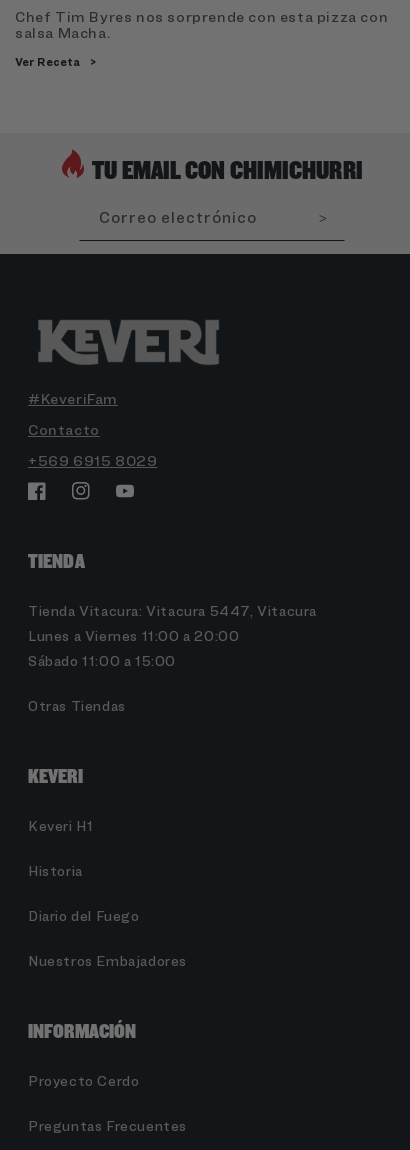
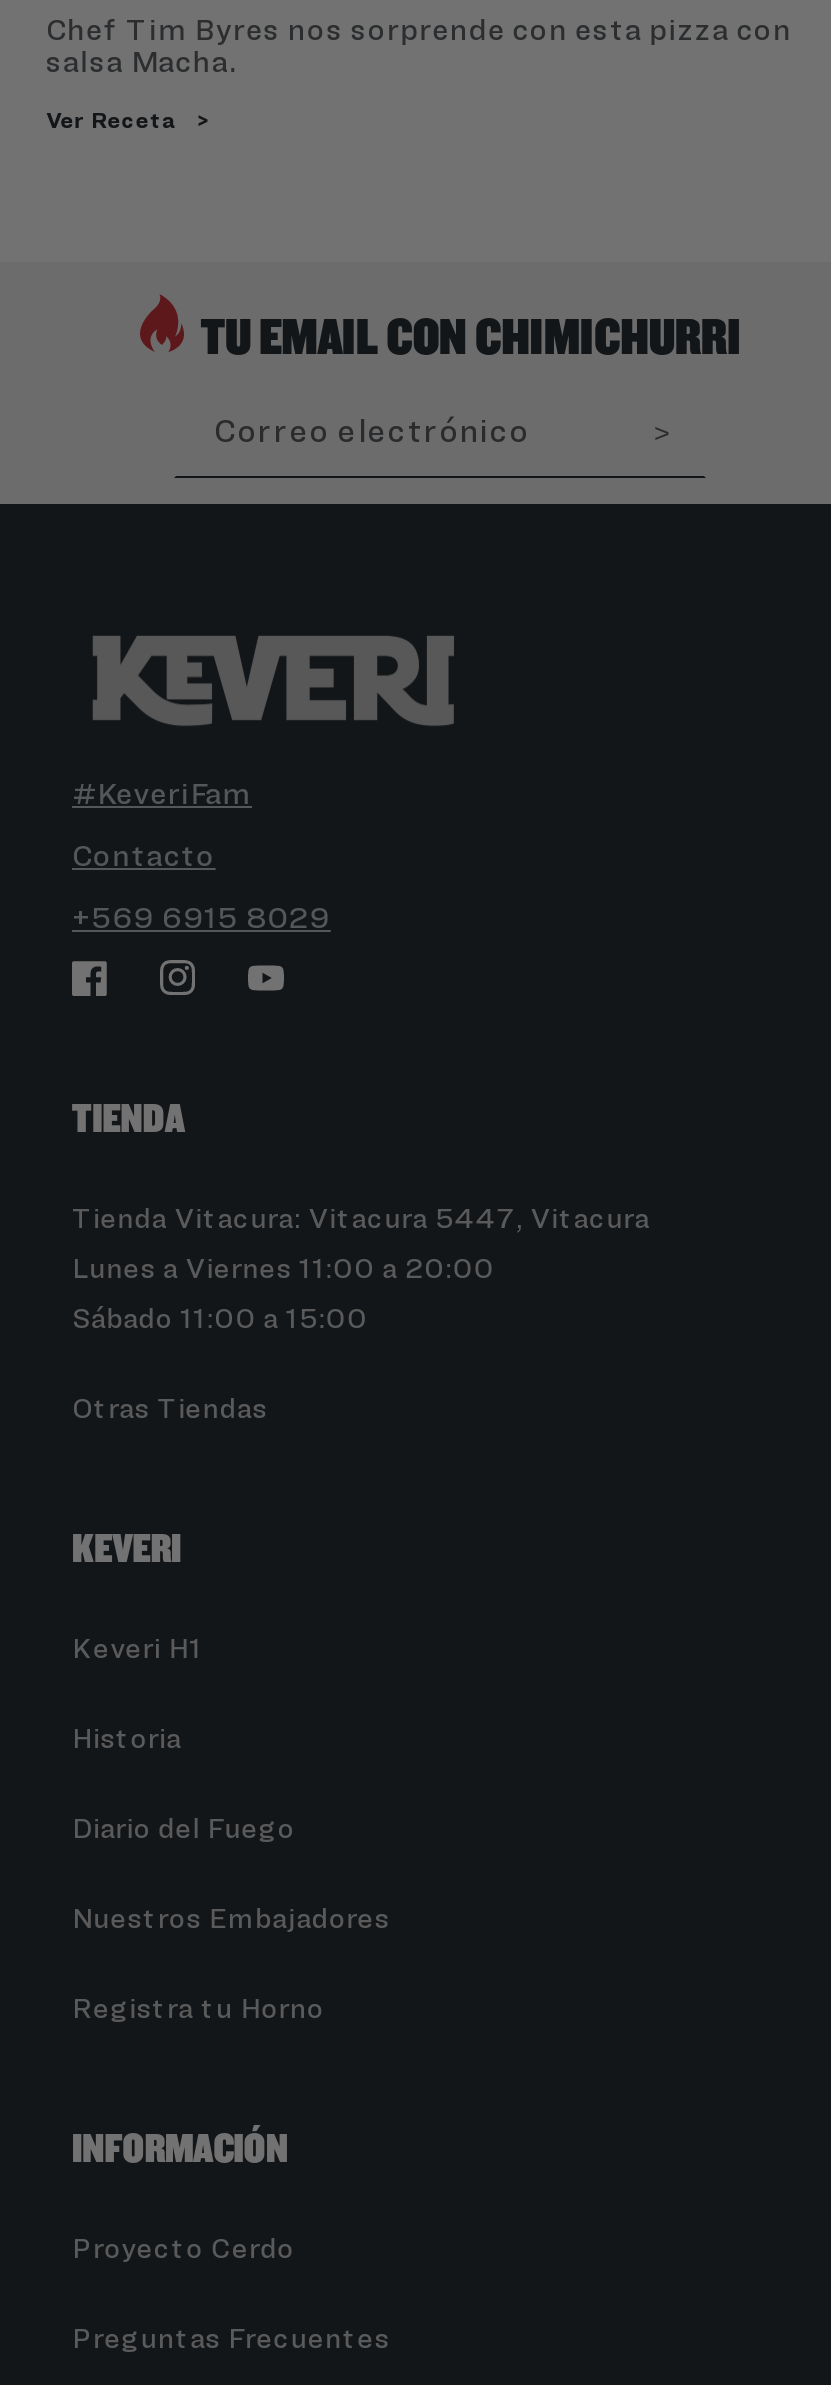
+ Registra tu Horno
